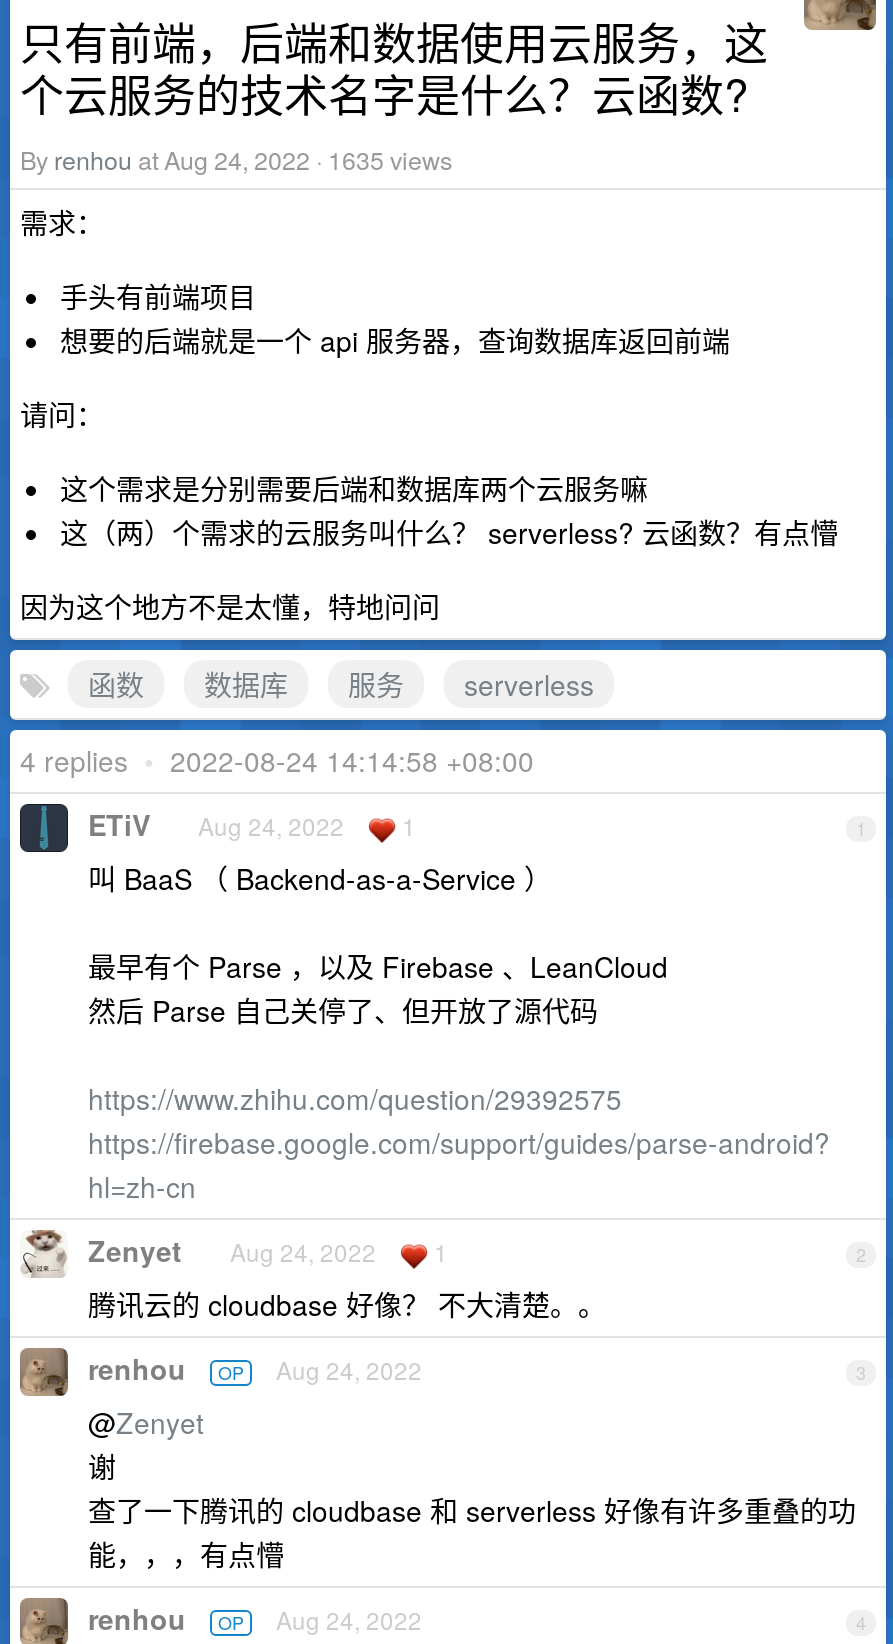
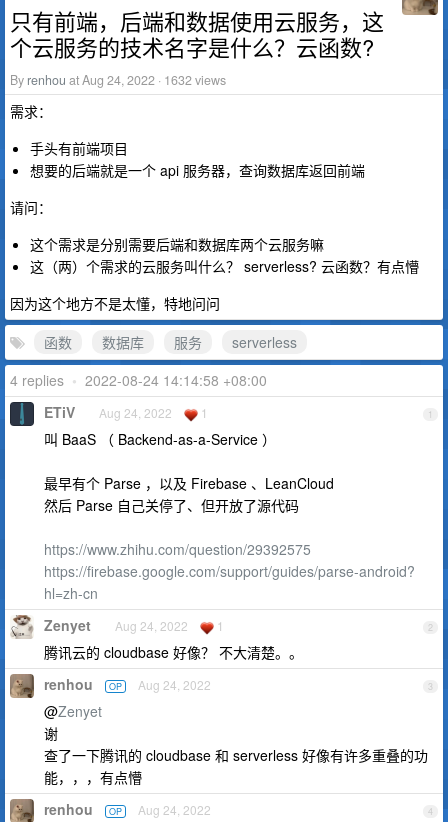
- By renhou at Aug 24, 2022 · 1635 views
+ By renhou at Aug 24, 2022 · 1632 views
